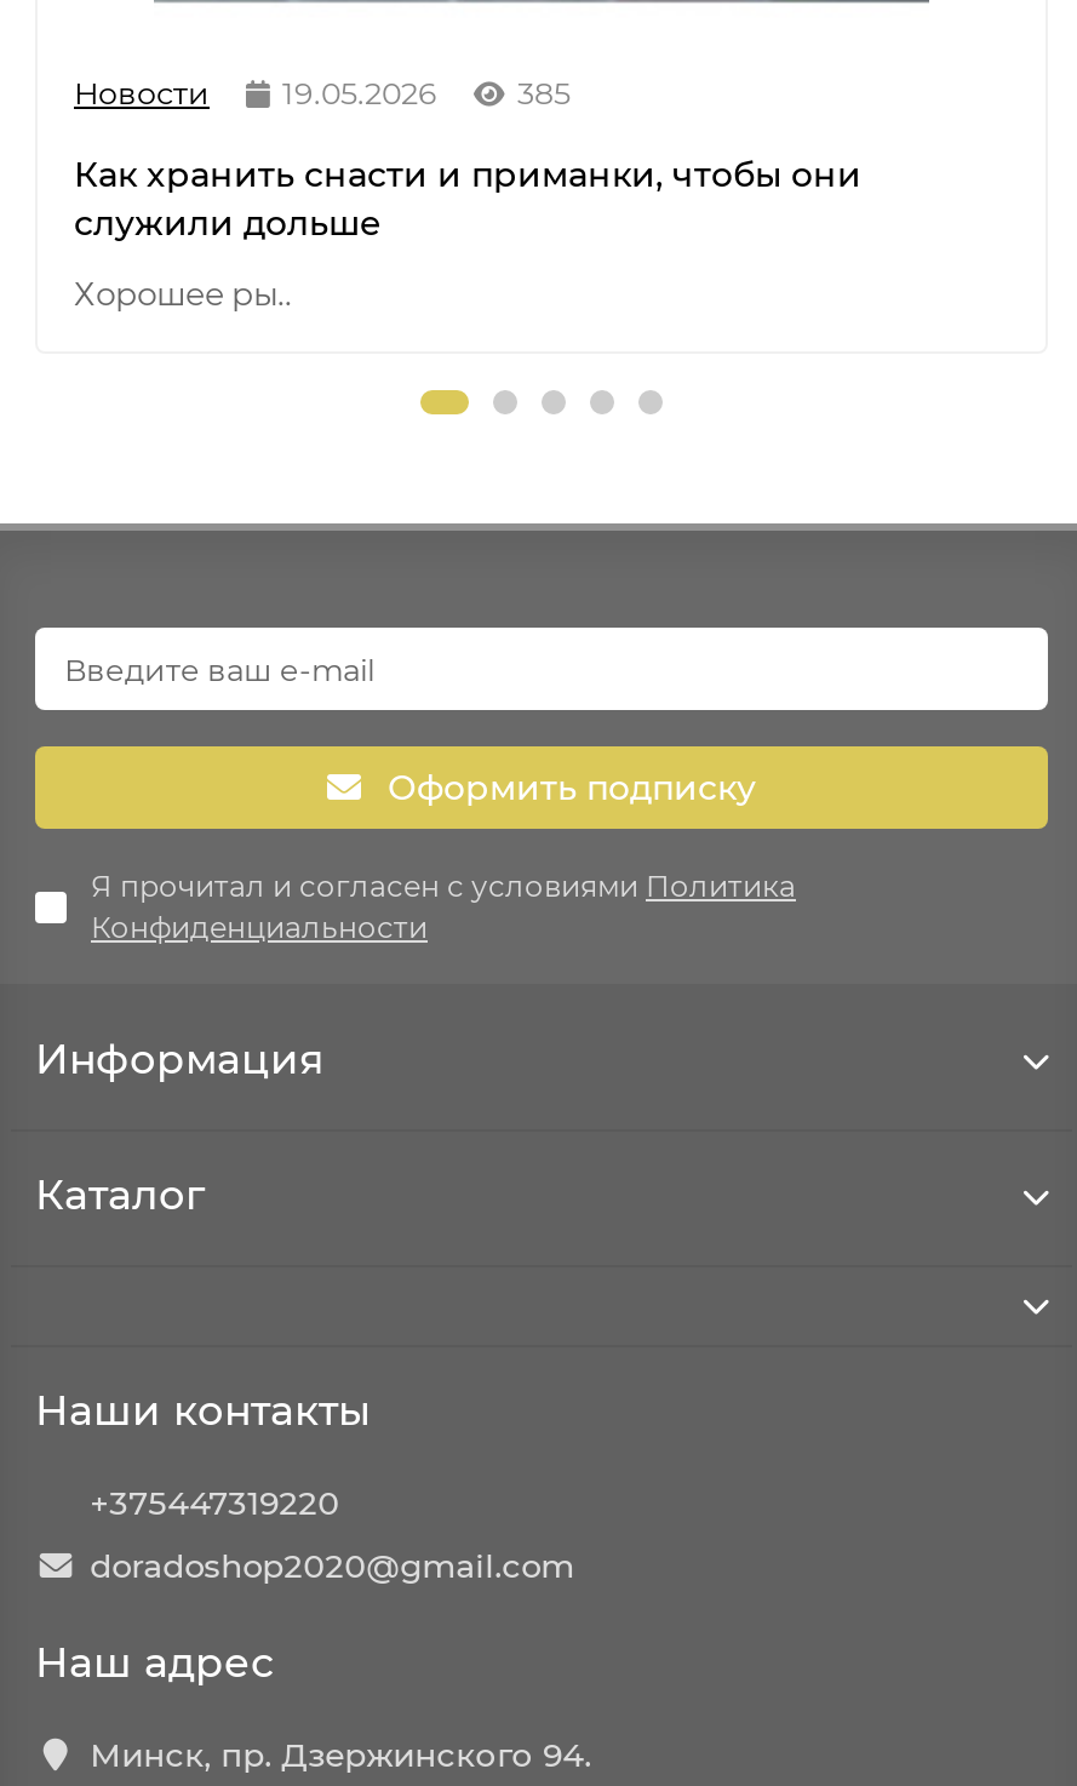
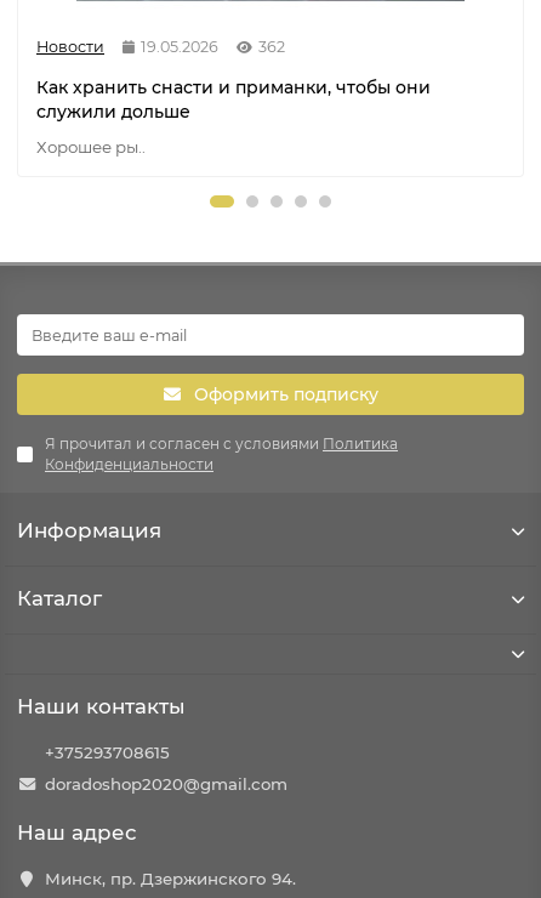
- 385
+ 362

- +375447319220
+ +375293708615
